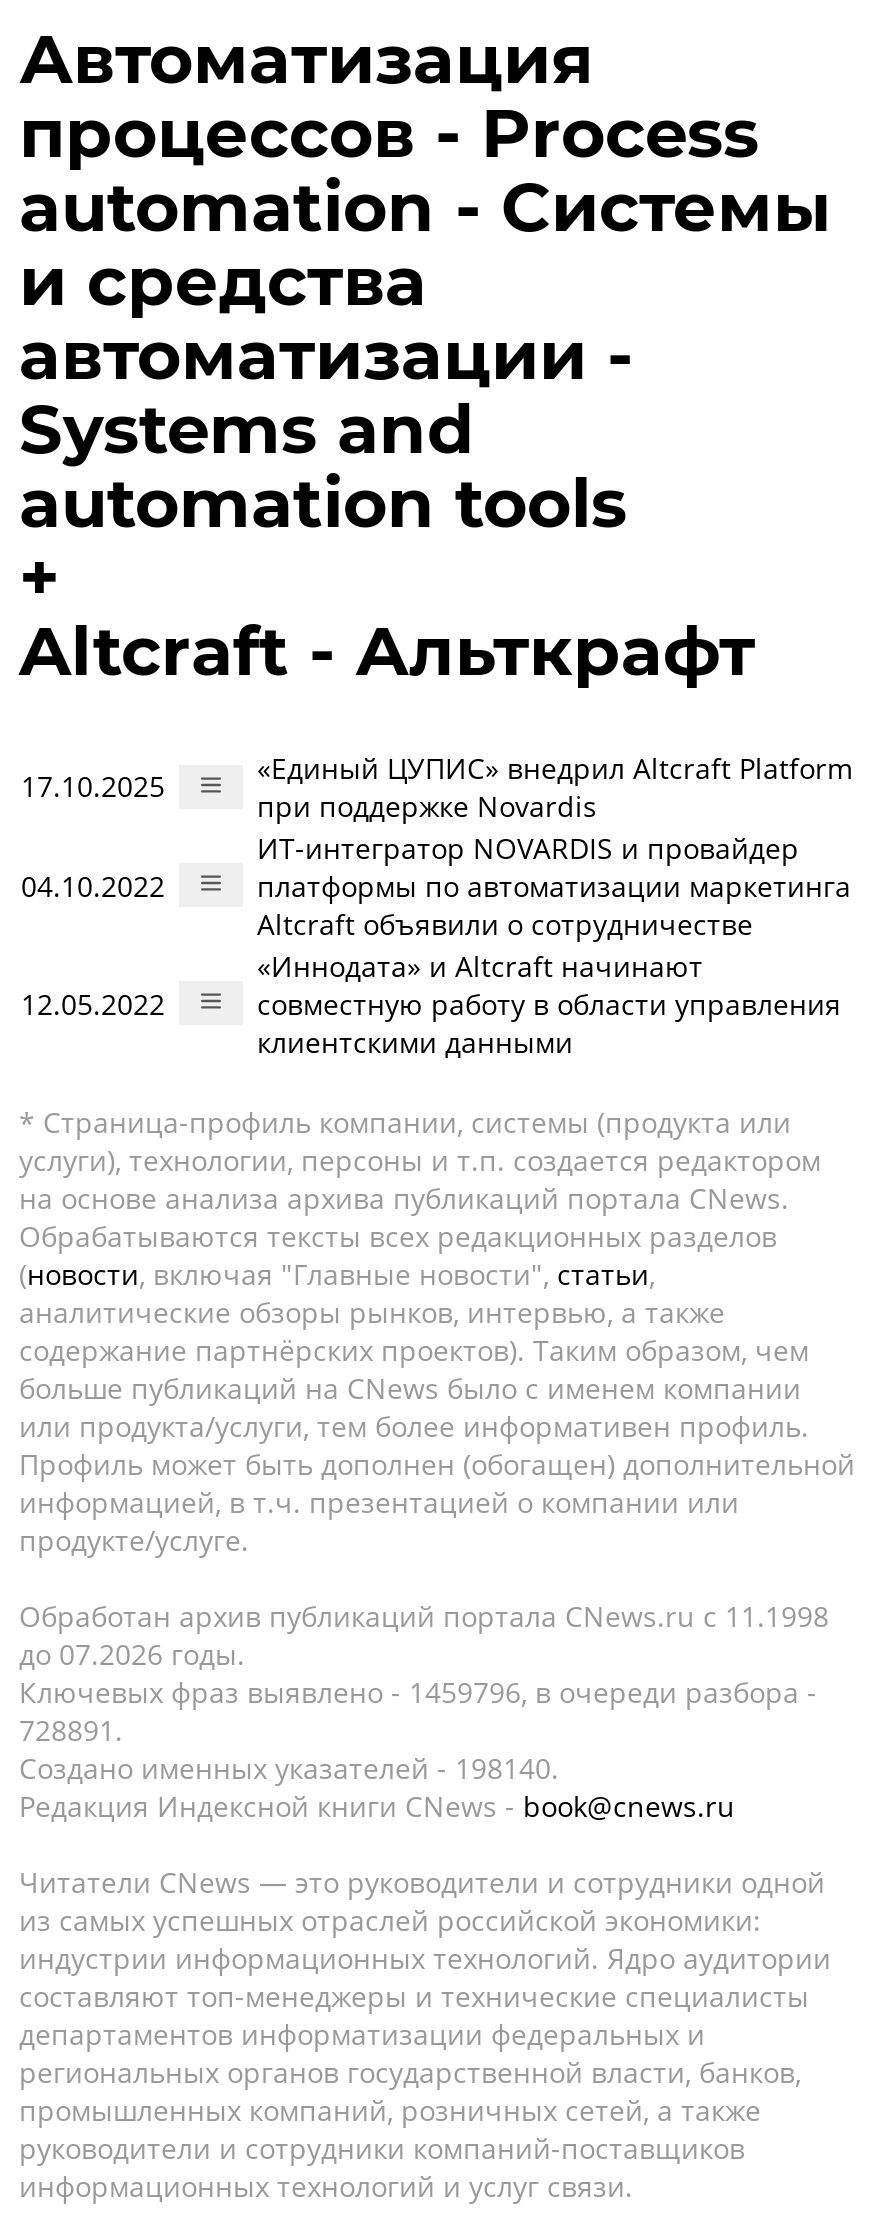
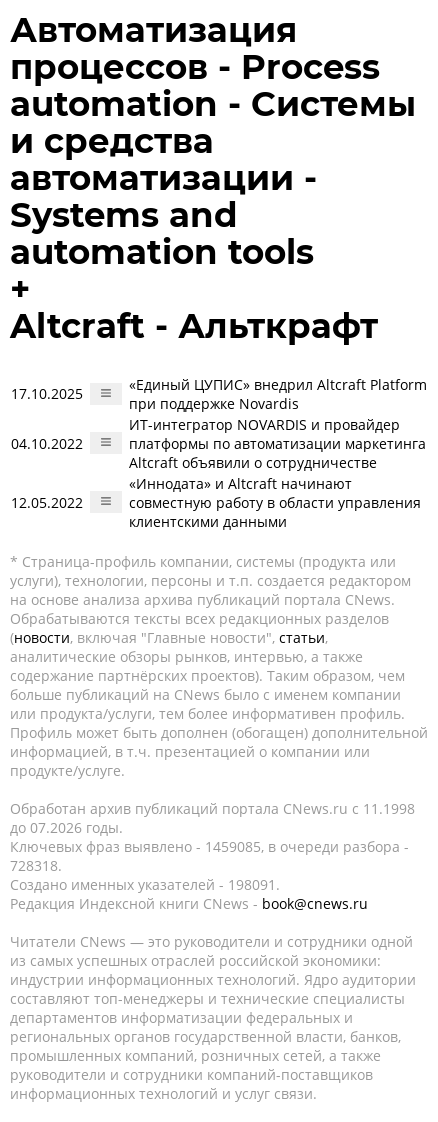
- Ключевых фраз выявлено - 1459796, в очереди разбора -
+ Ключевых фраз выявлено - 1459085, в очереди разбора -

- 728891.
+ 728318.

- Создано именных указателей - 198140.
+ Создано именных указателей - 198091.
